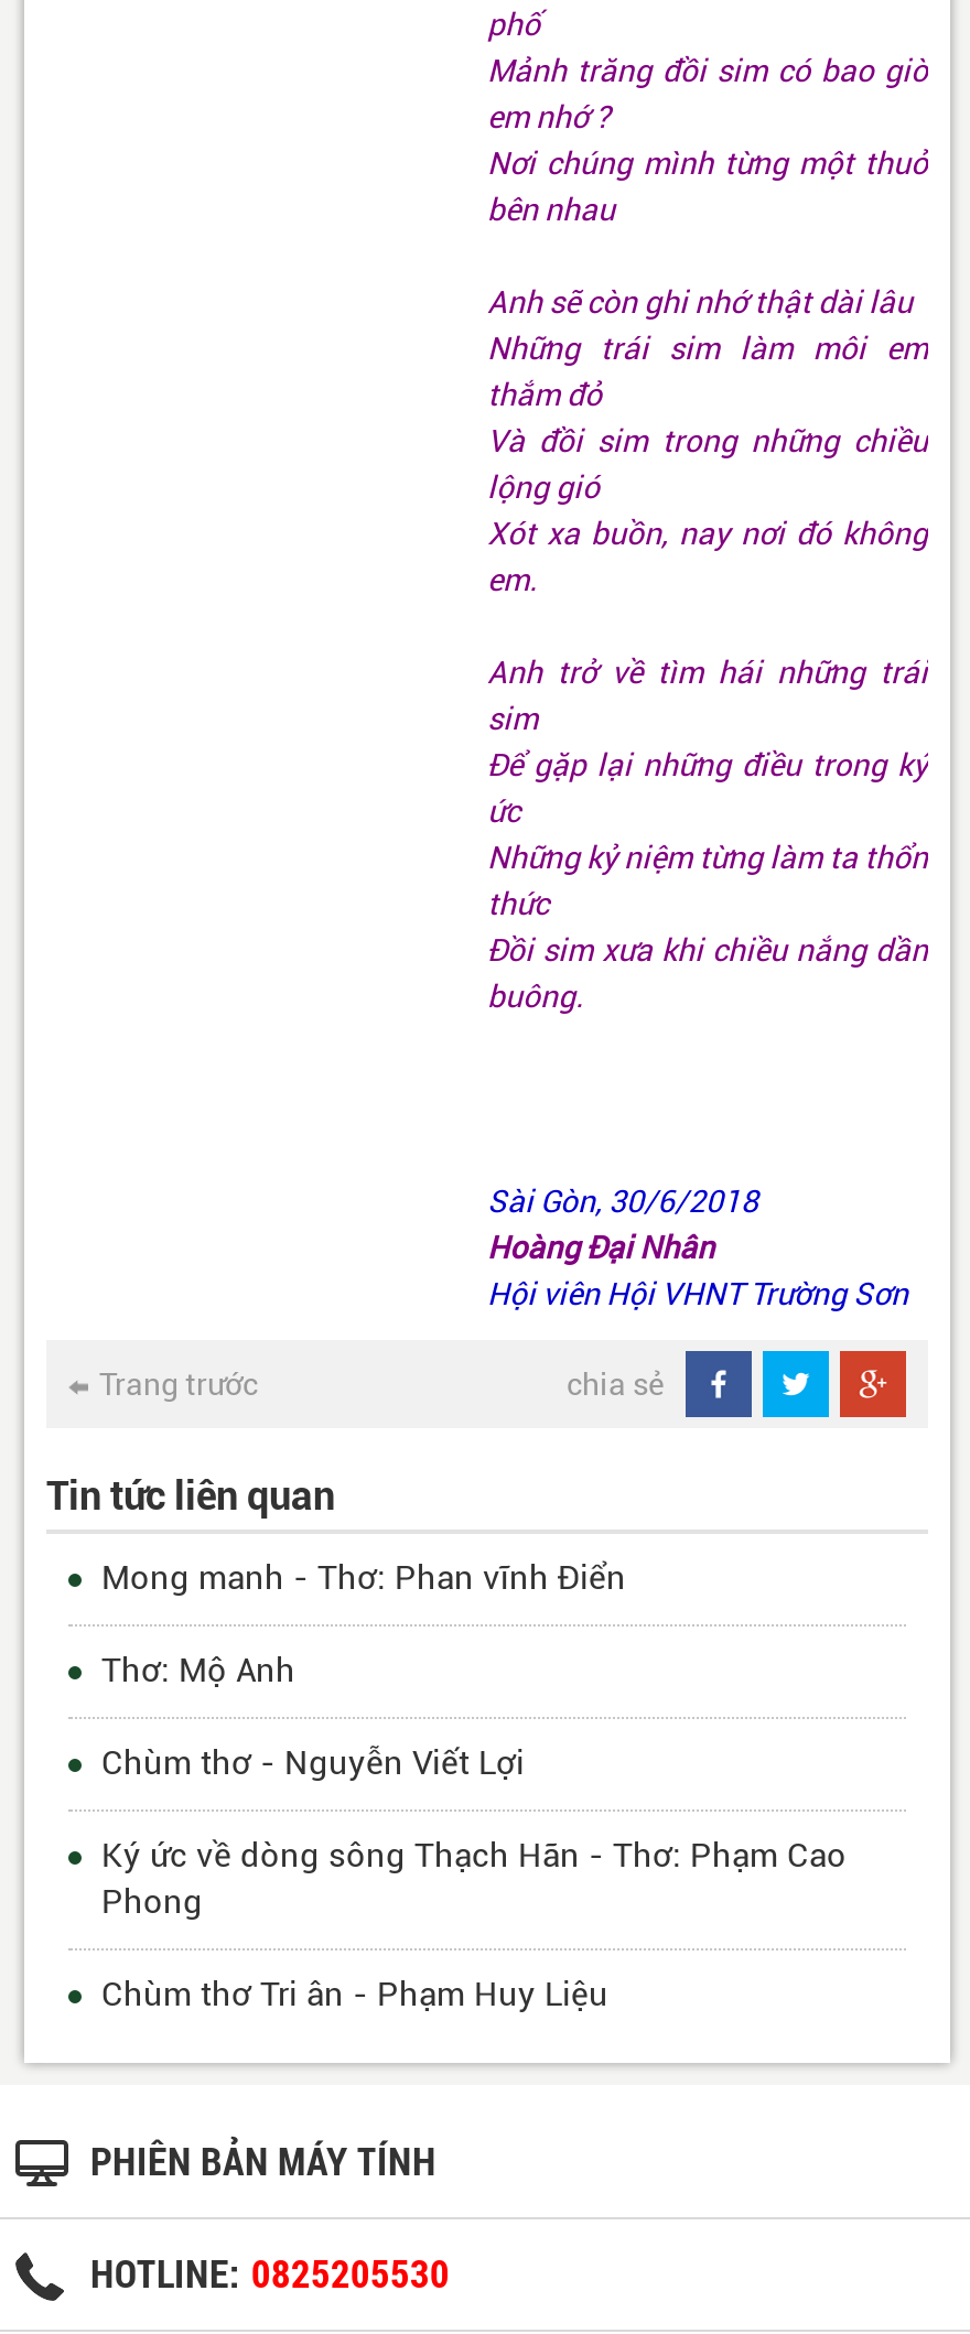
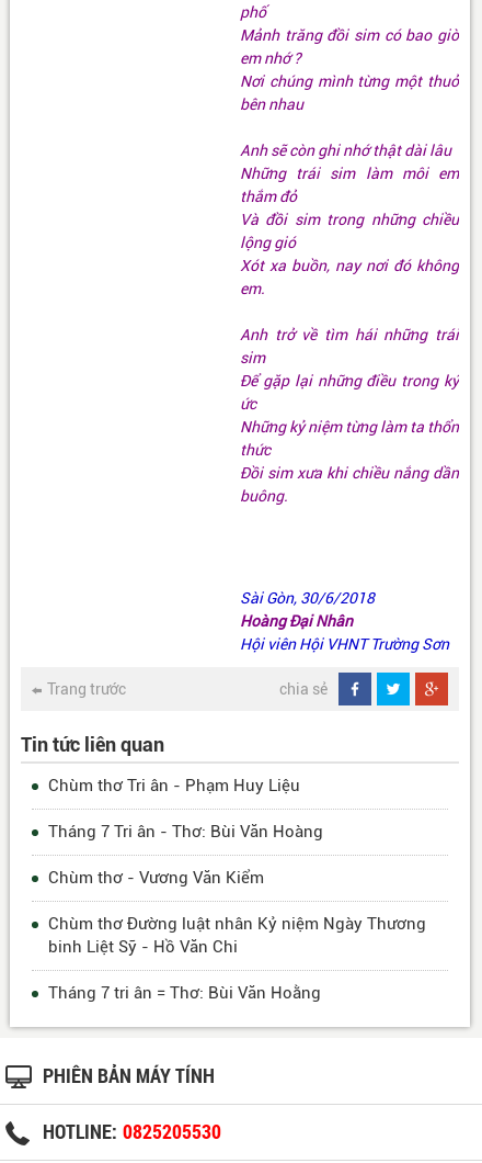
- Mong manh - Thơ: Phan vĩnh Điển
- Thơ: Mộ Anh
- Chùm thơ - Nguyễn Viết Lợi
- Ký ức về dòng sông Thạch Hãn - Thơ: Phạm Cao
- Phong

moved up: Chùm thơ Tri ân - Phạm Huy Liệu

+ Tháng 7 Tri ân - Thơ: Bùi Văn Hoàng
+ Chùm thơ - Vương Văn Kiểm
+ Chùm thơ Đường luật nhân Kỷ niệm Ngày Thương
+ binh Liệt Sỹ - Hồ Văn Chi
+ Tháng 7 tri ân = Thơ: Bùi Văn Hoằng
